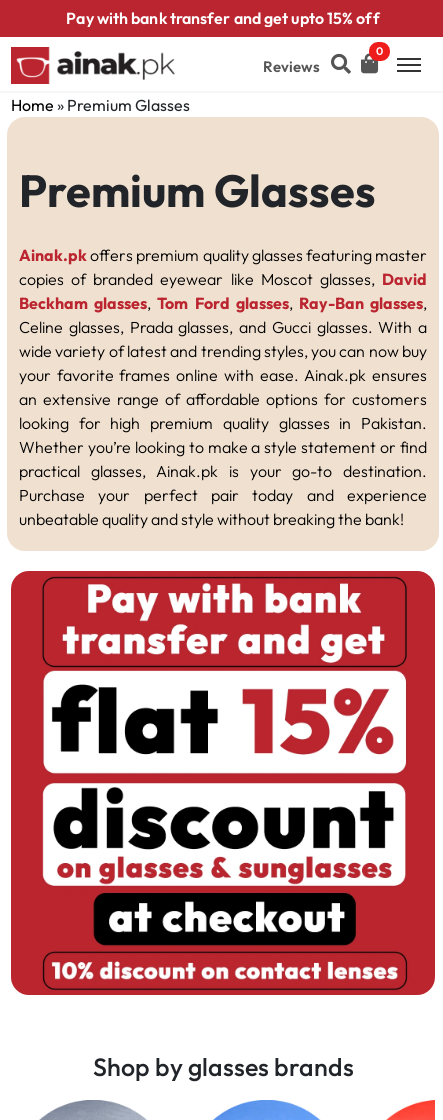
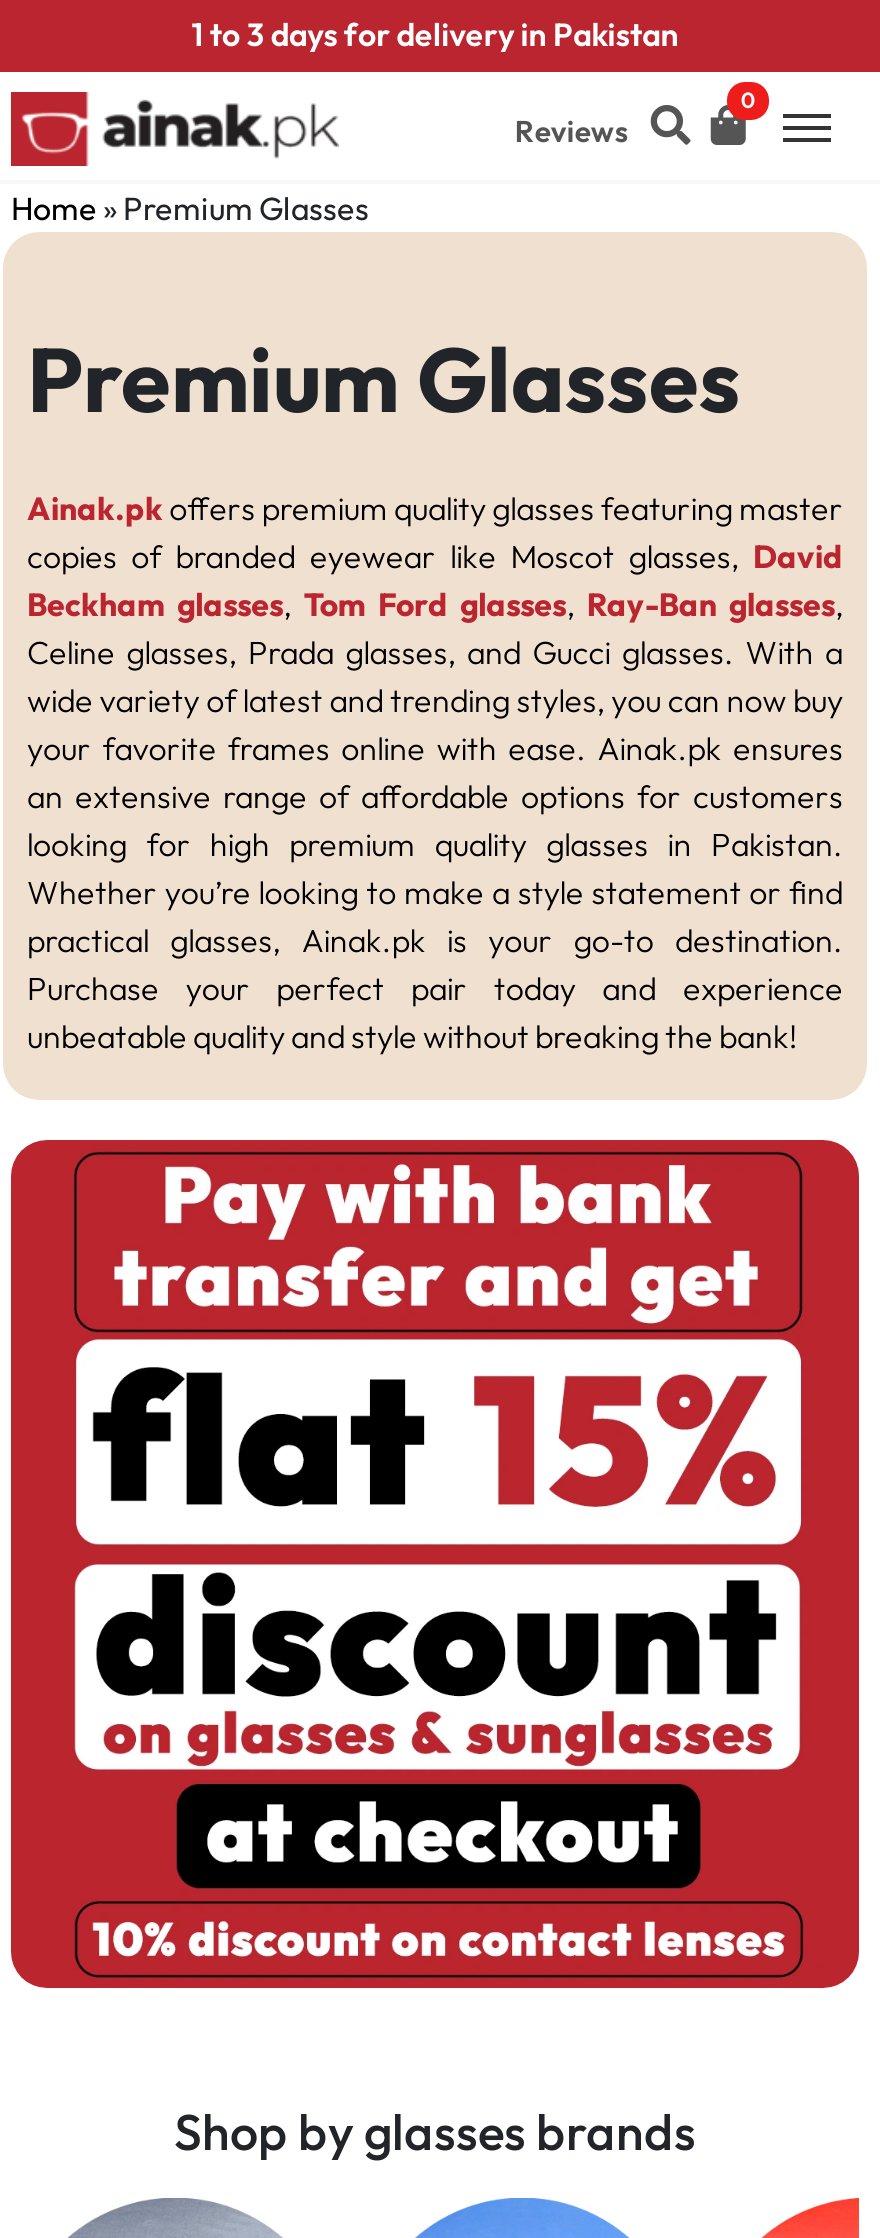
- Pay with bank transfer and get upto 15% off
+ 1 to 3 days for delivery in Pakistan
